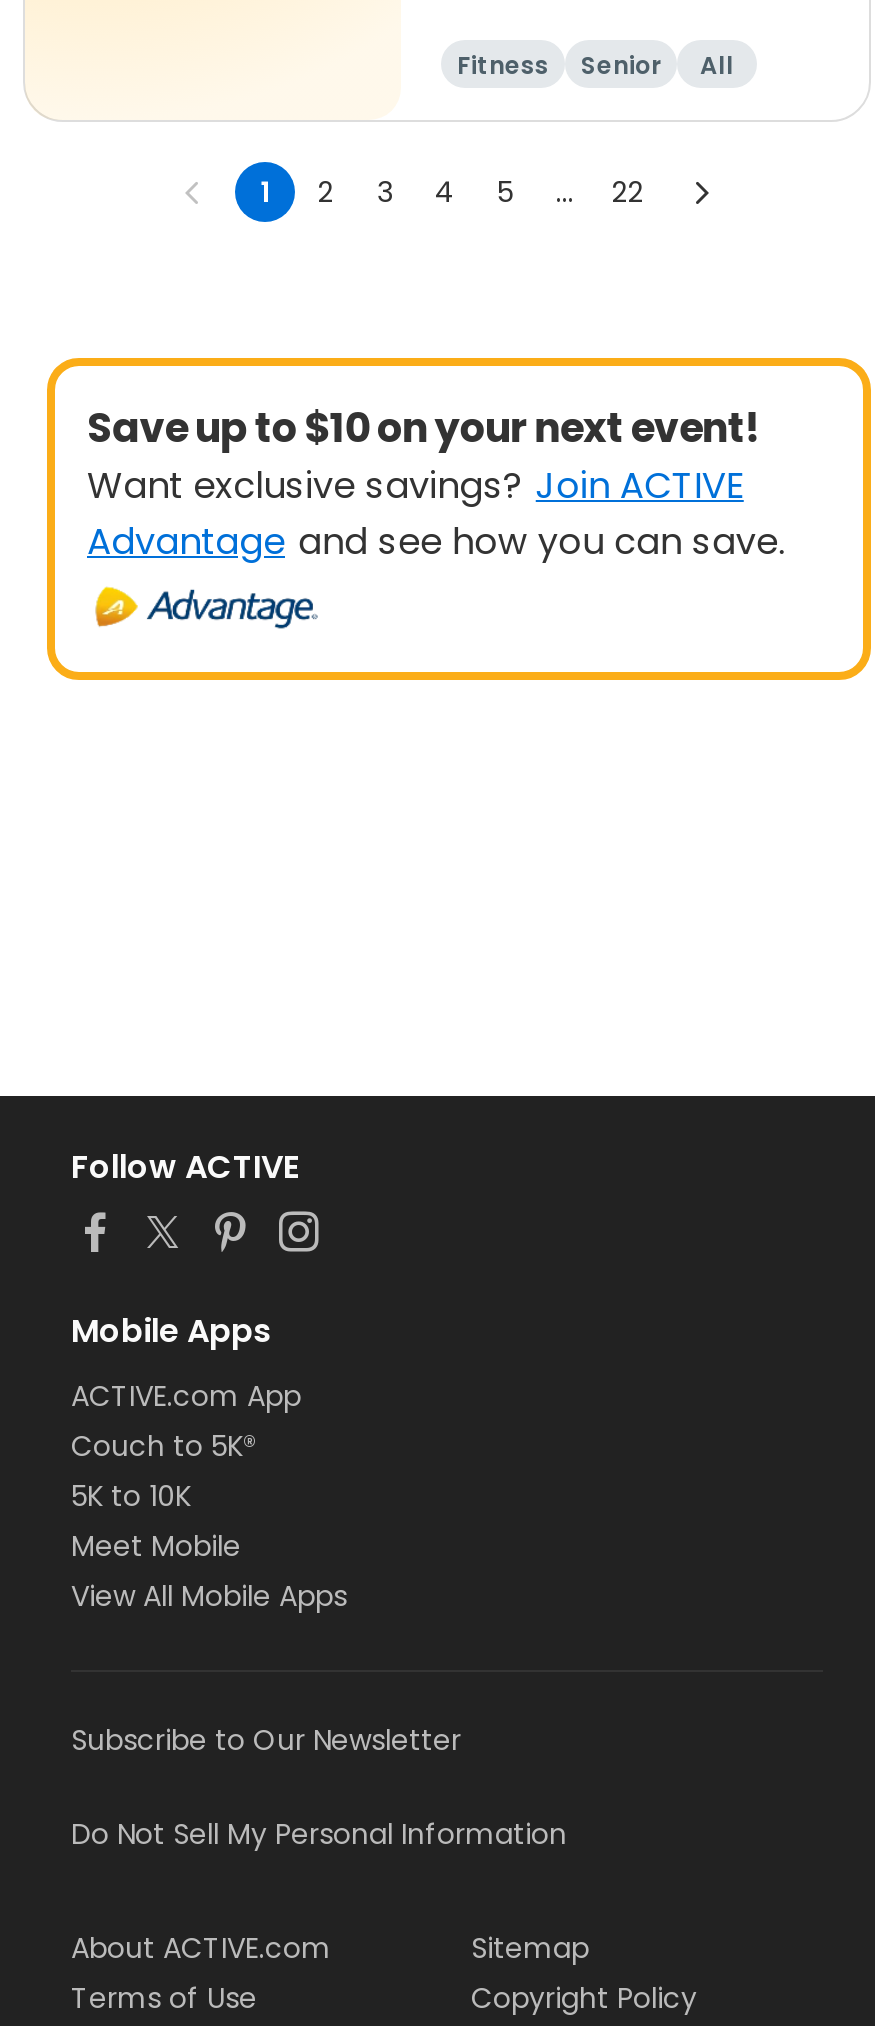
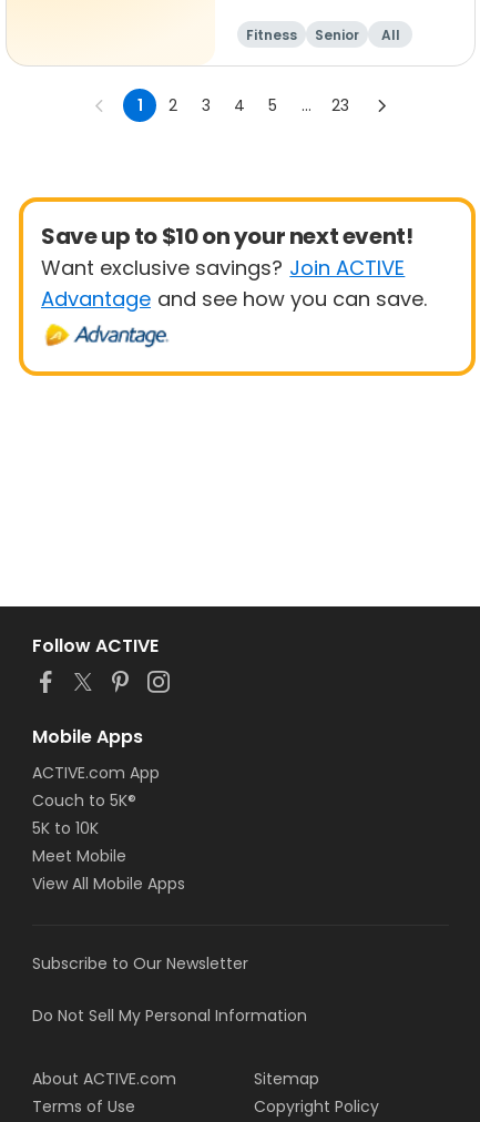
- 22
+ 23
